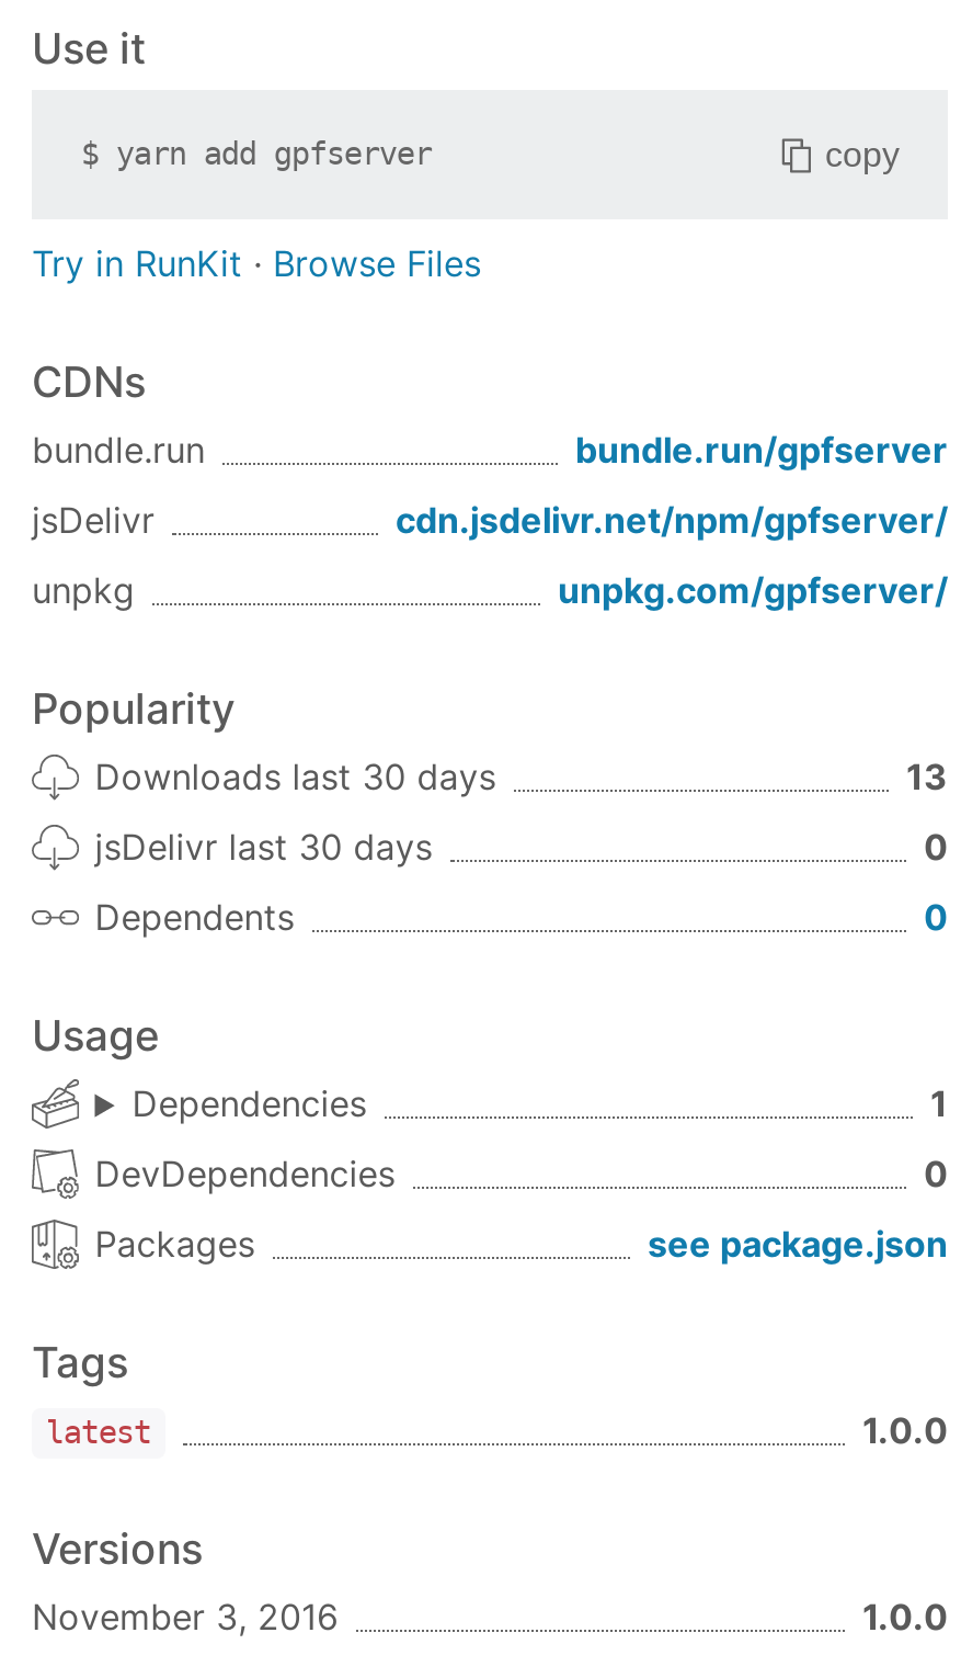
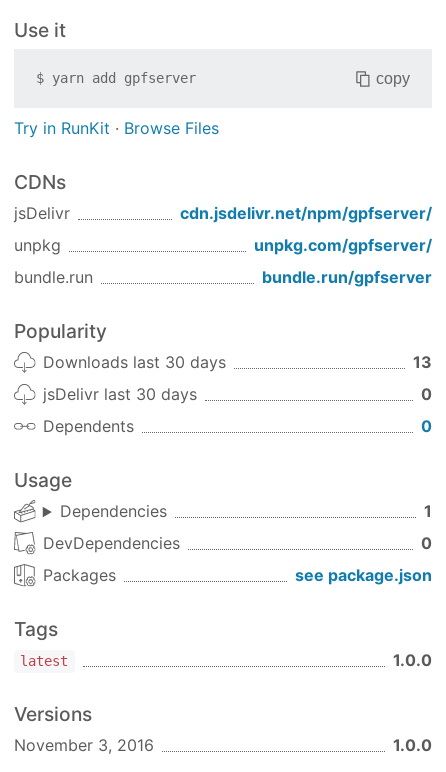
moved down: bundle.run | bundle.run/gpfserver

moved up: jsDelivr | cdn.jsdelivr.net/npm/gpfserver/ | unpkg | unpkg.com/gpfserver/
